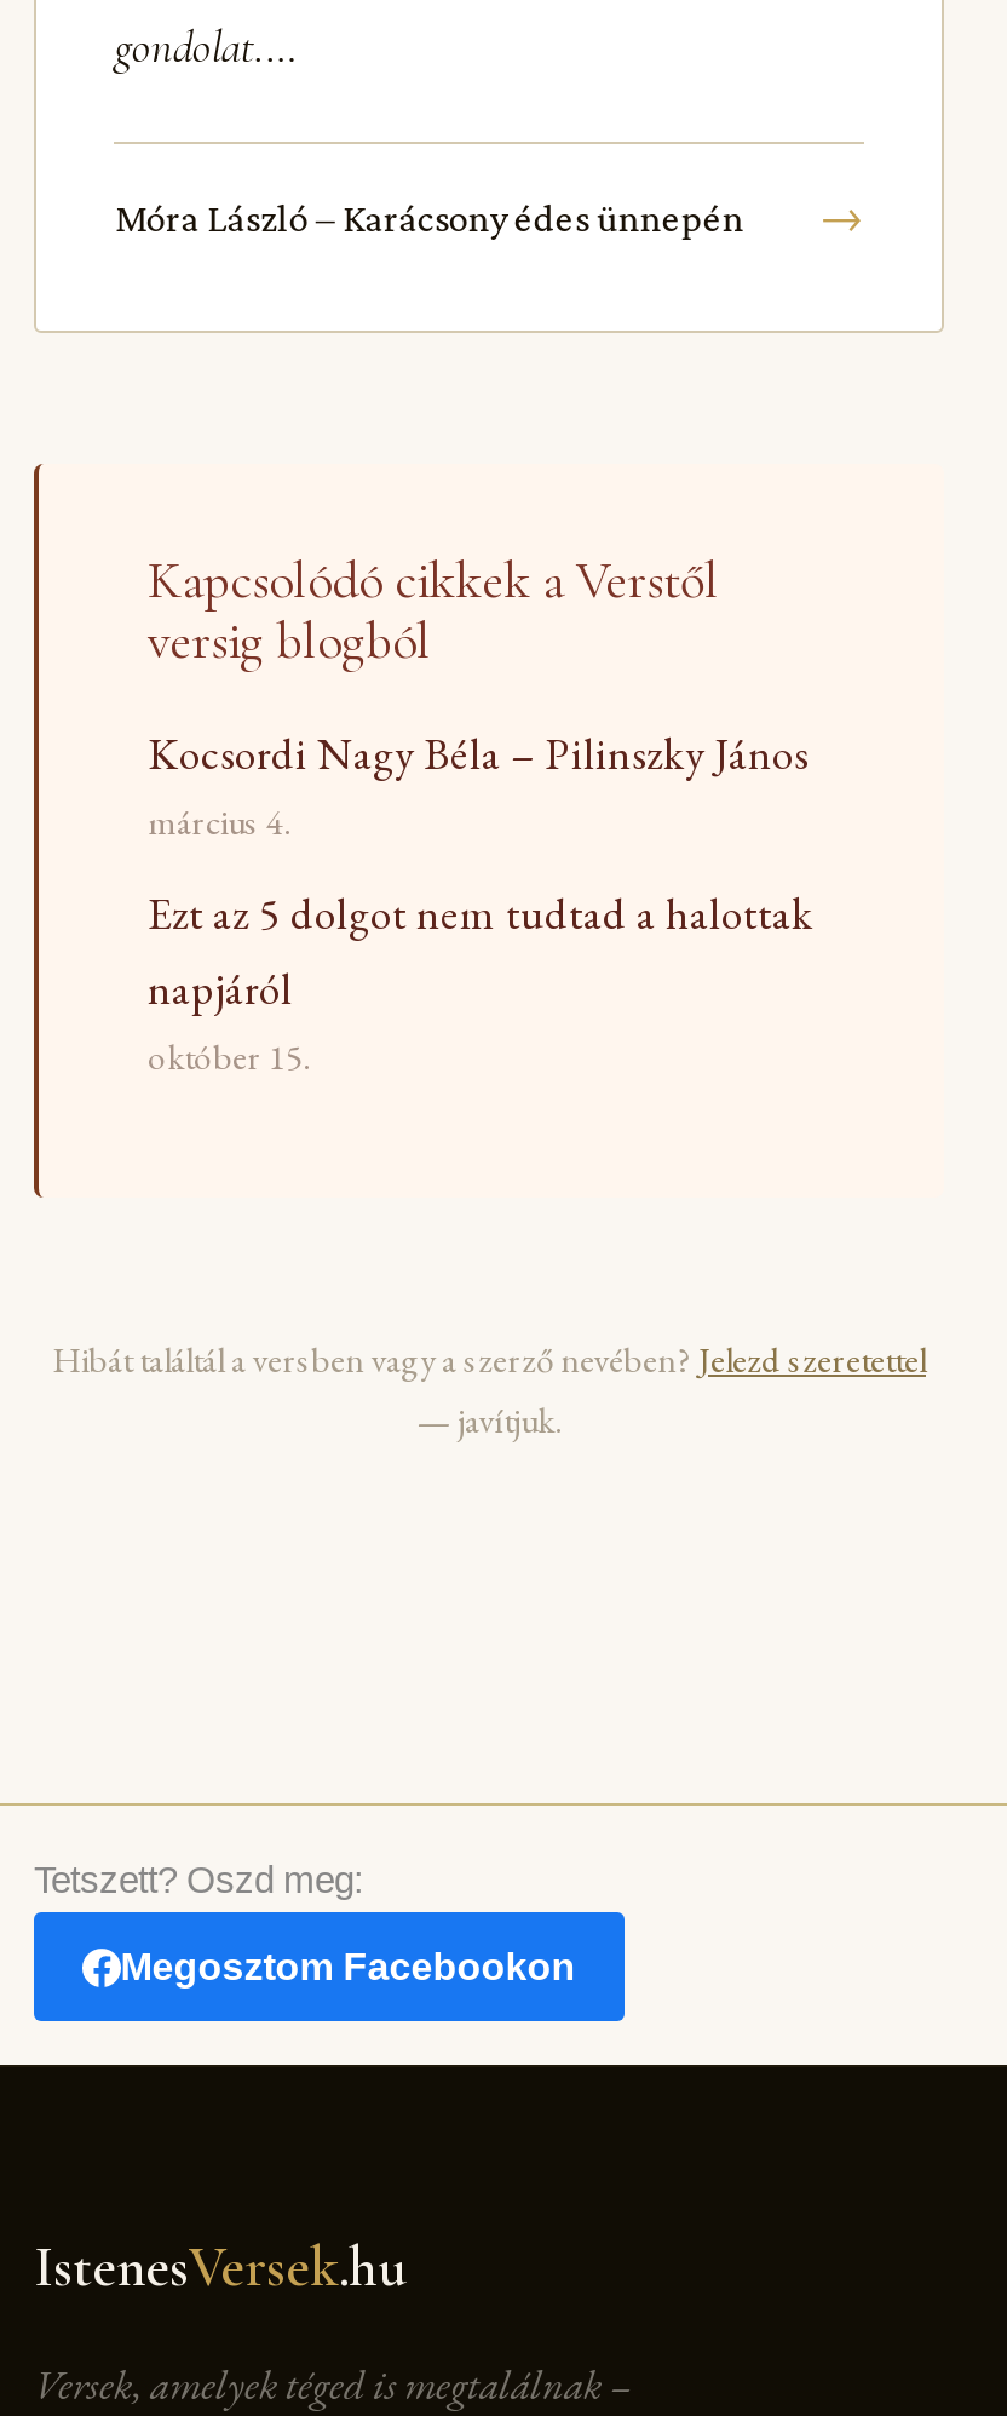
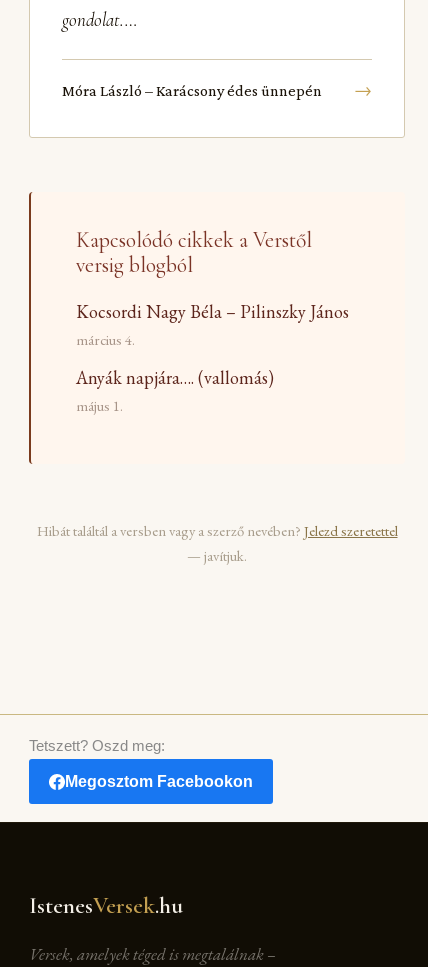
- Ezt az 5 dolgot nem tudtad a halottak
- napjáról
- október 15.
+ Anyák napjára…. (vallomás)
+ május 1.
